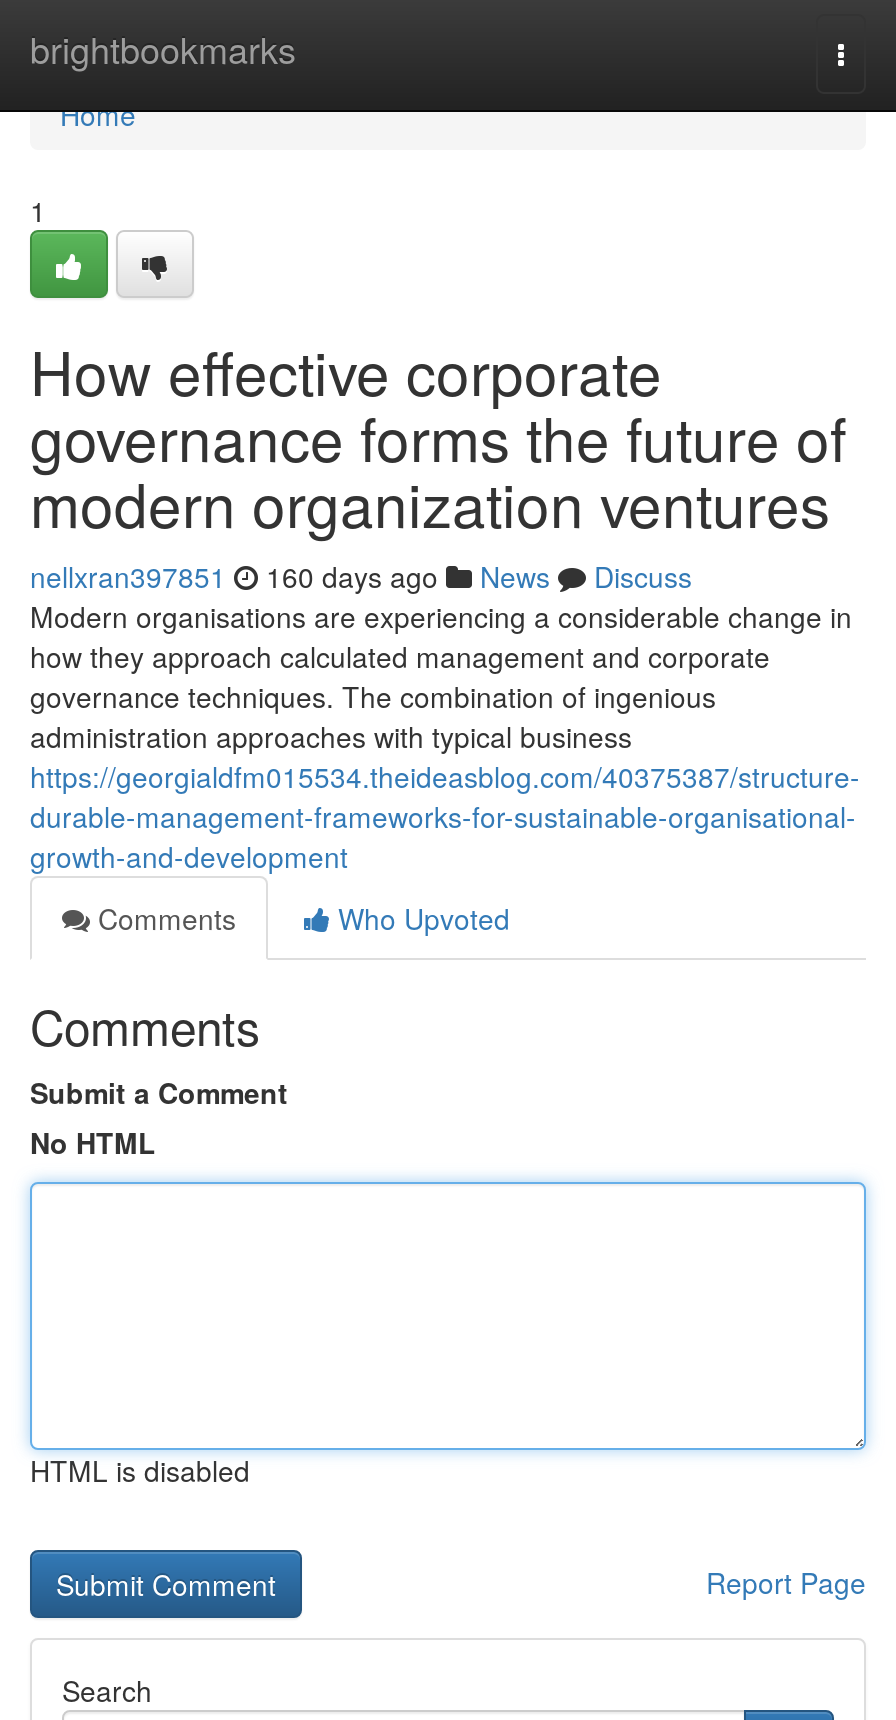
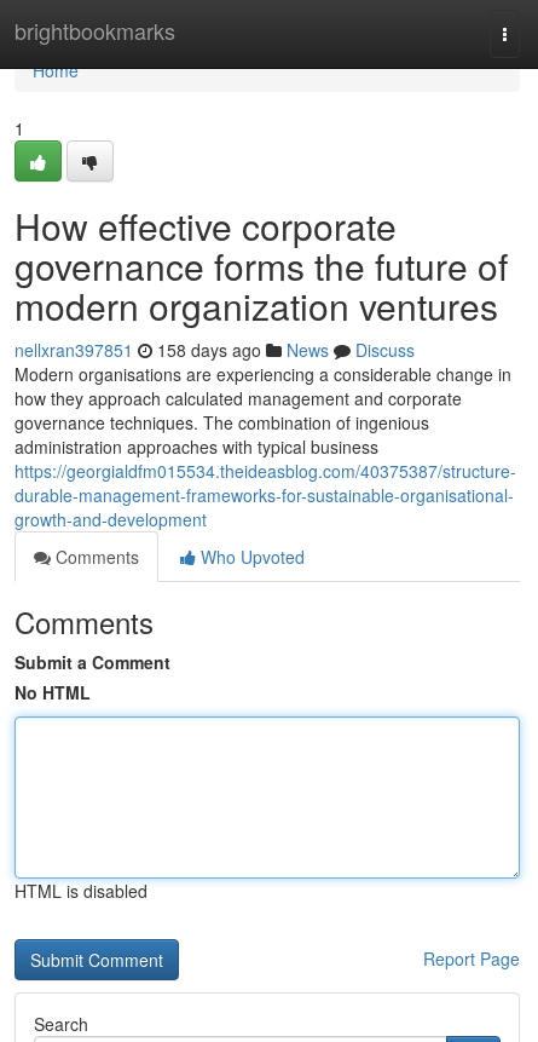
- nellxran397851 160 days ago News Discuss
+ nellxran397851 158 days ago News Discuss
